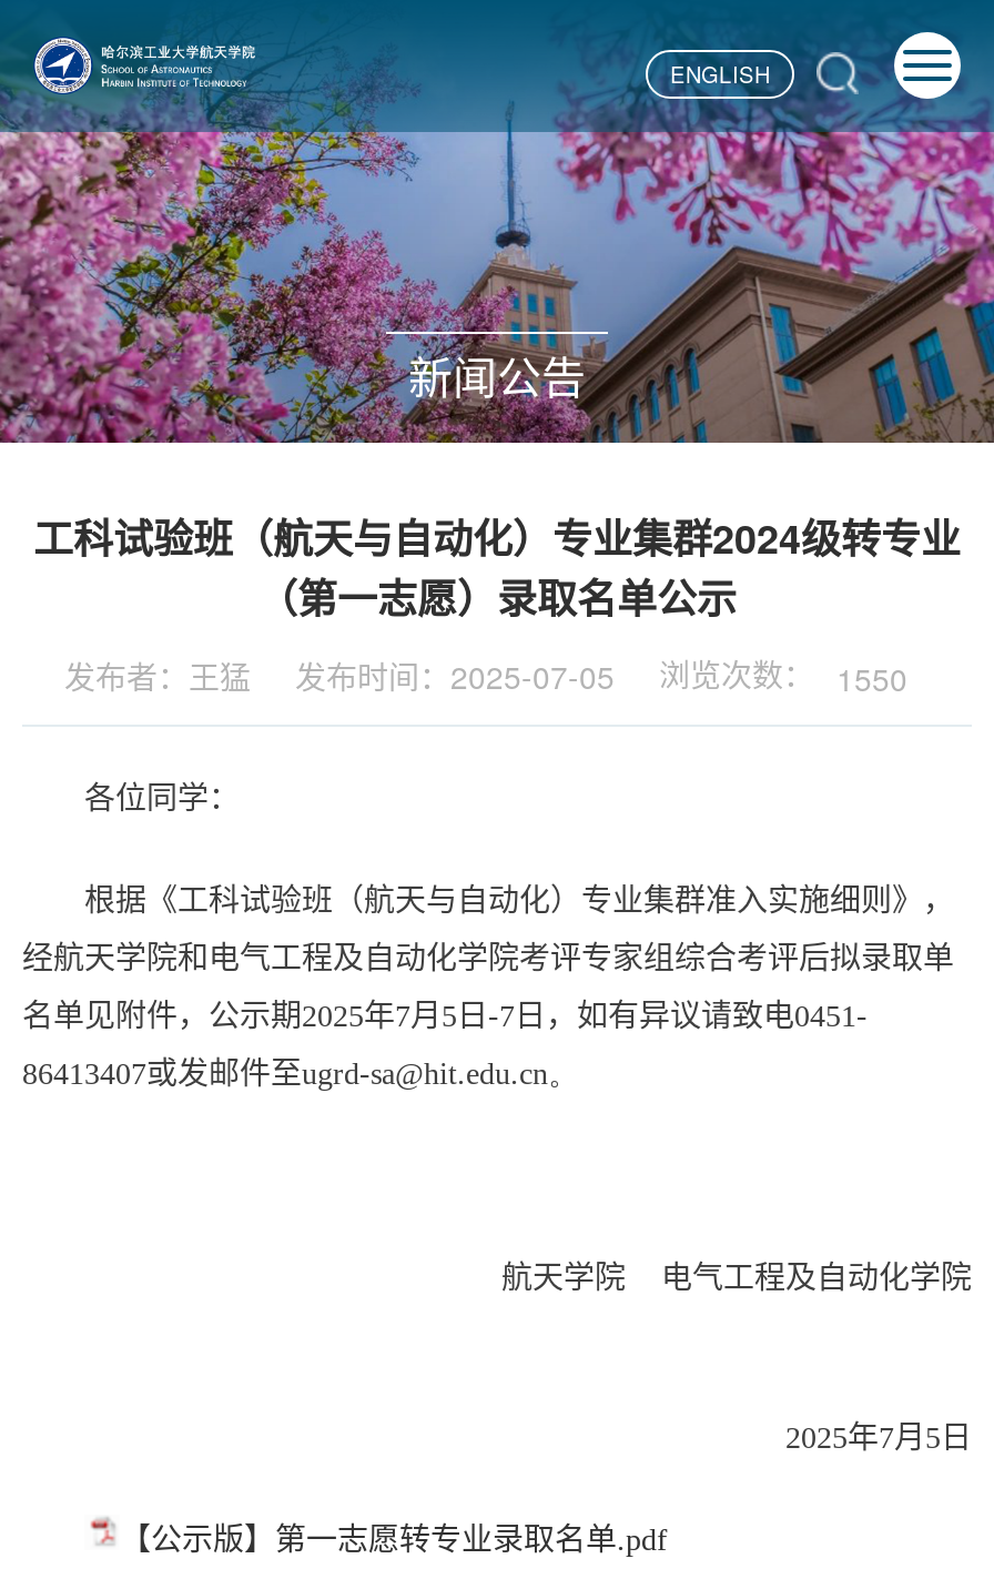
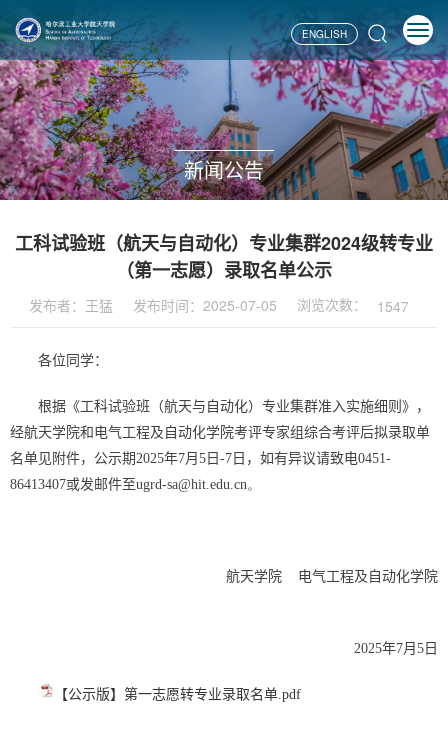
- 发布者：王猛 发布时间：2025-07-05 浏览次数： 1550
+ 发布者：王猛 发布时间：2025-07-05 浏览次数： 1547
